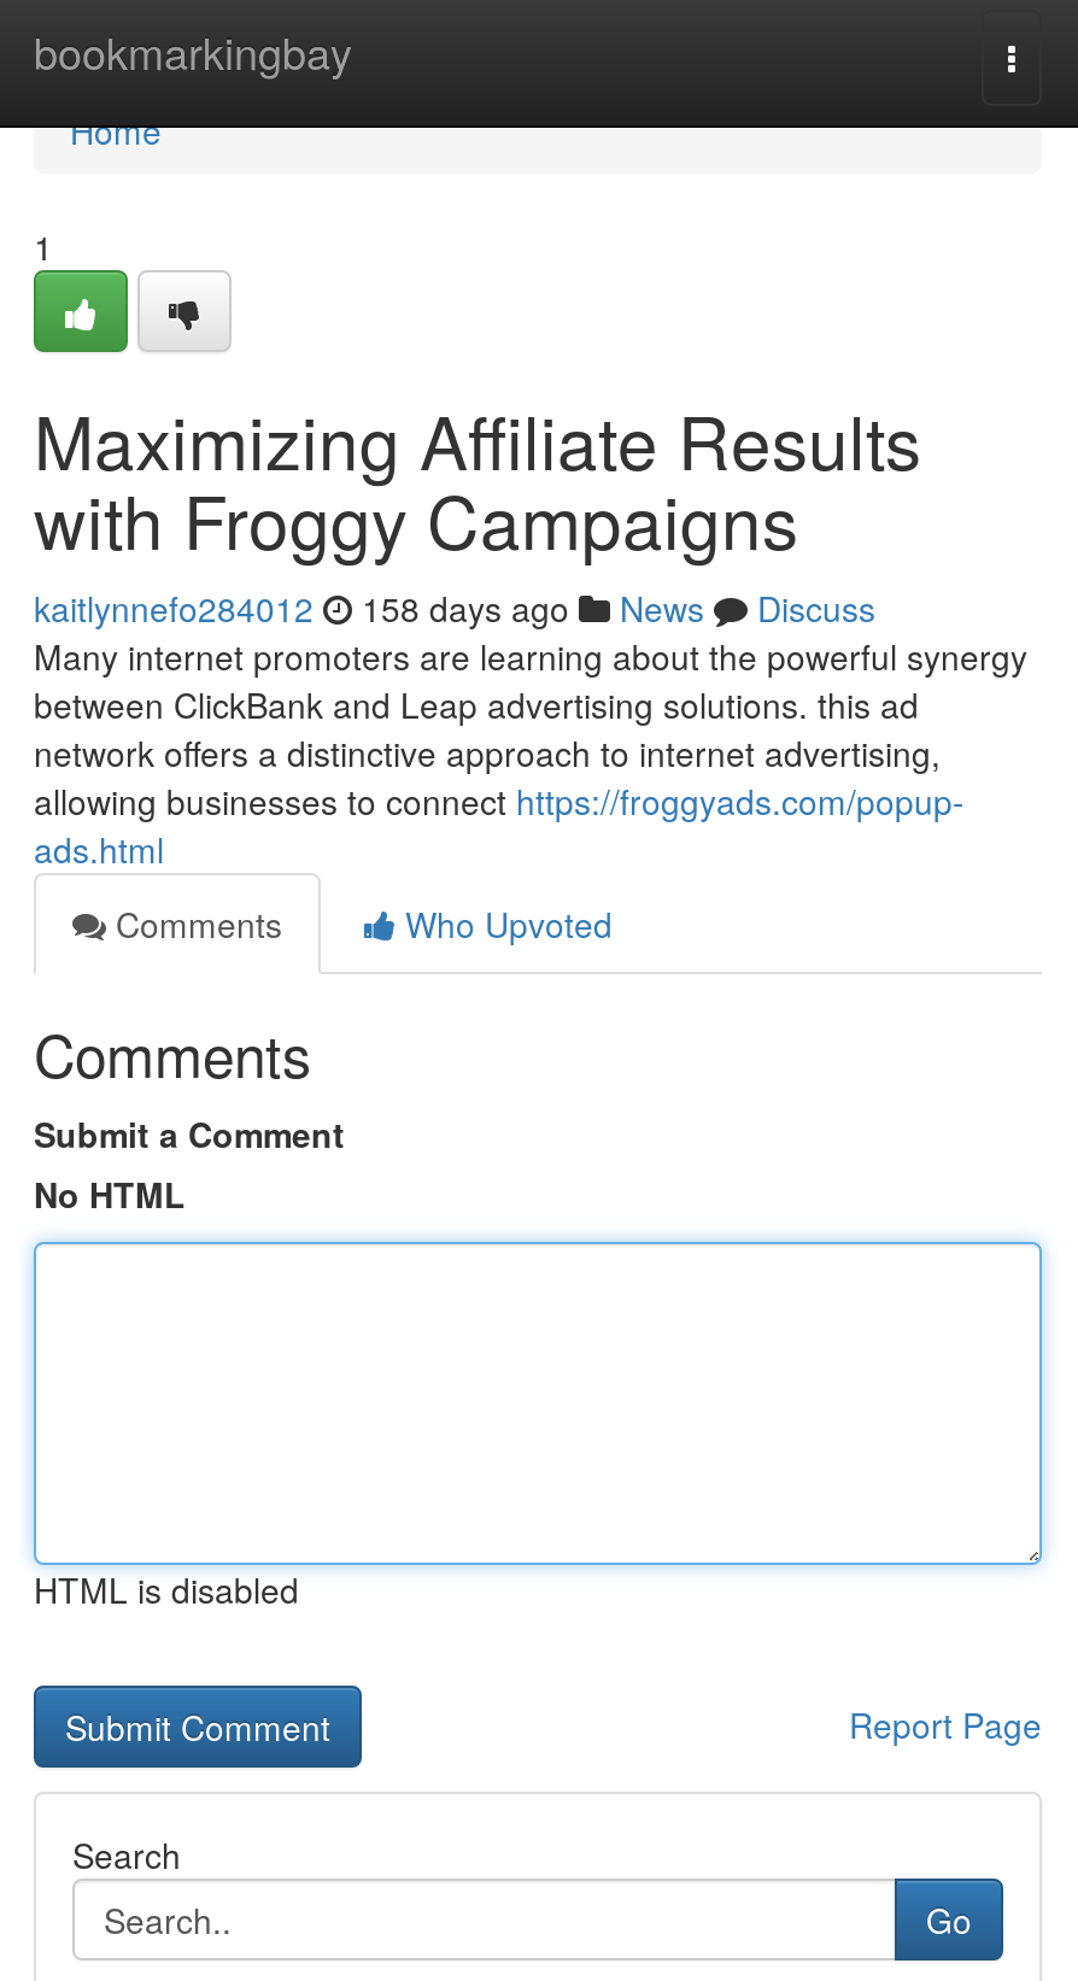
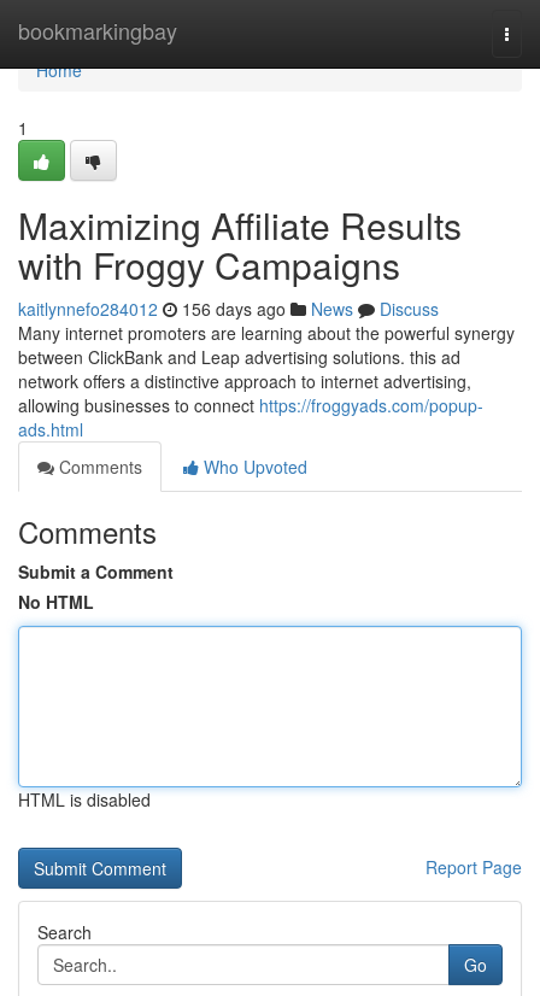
- kaitlynnefo284012 158 days ago News Discuss
+ kaitlynnefo284012 156 days ago News Discuss
